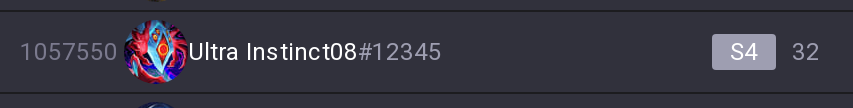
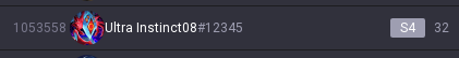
- 1057550
+ 1053558
